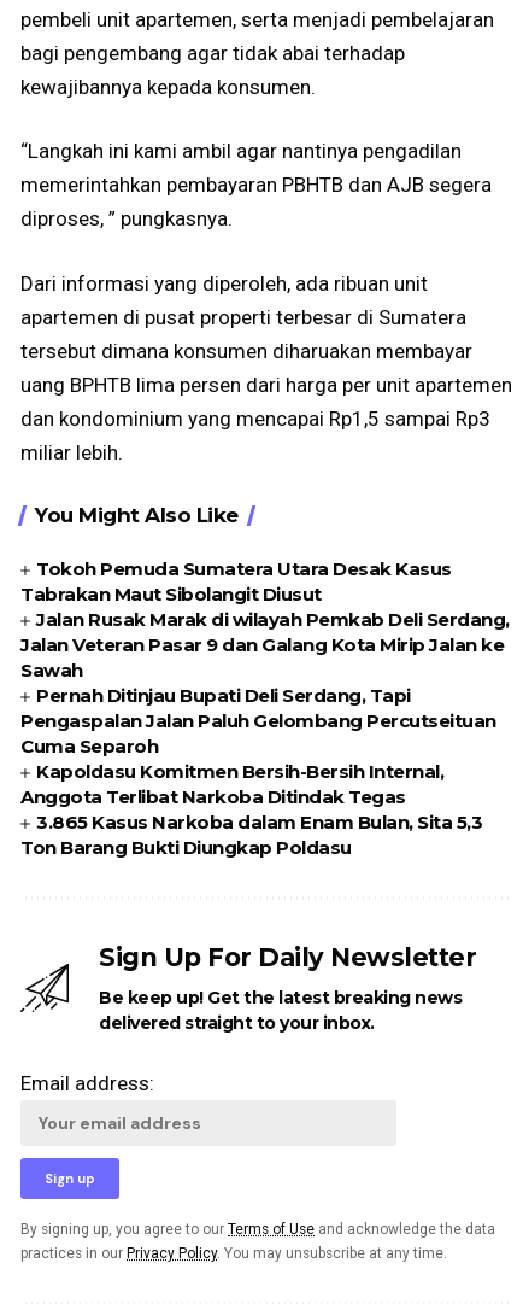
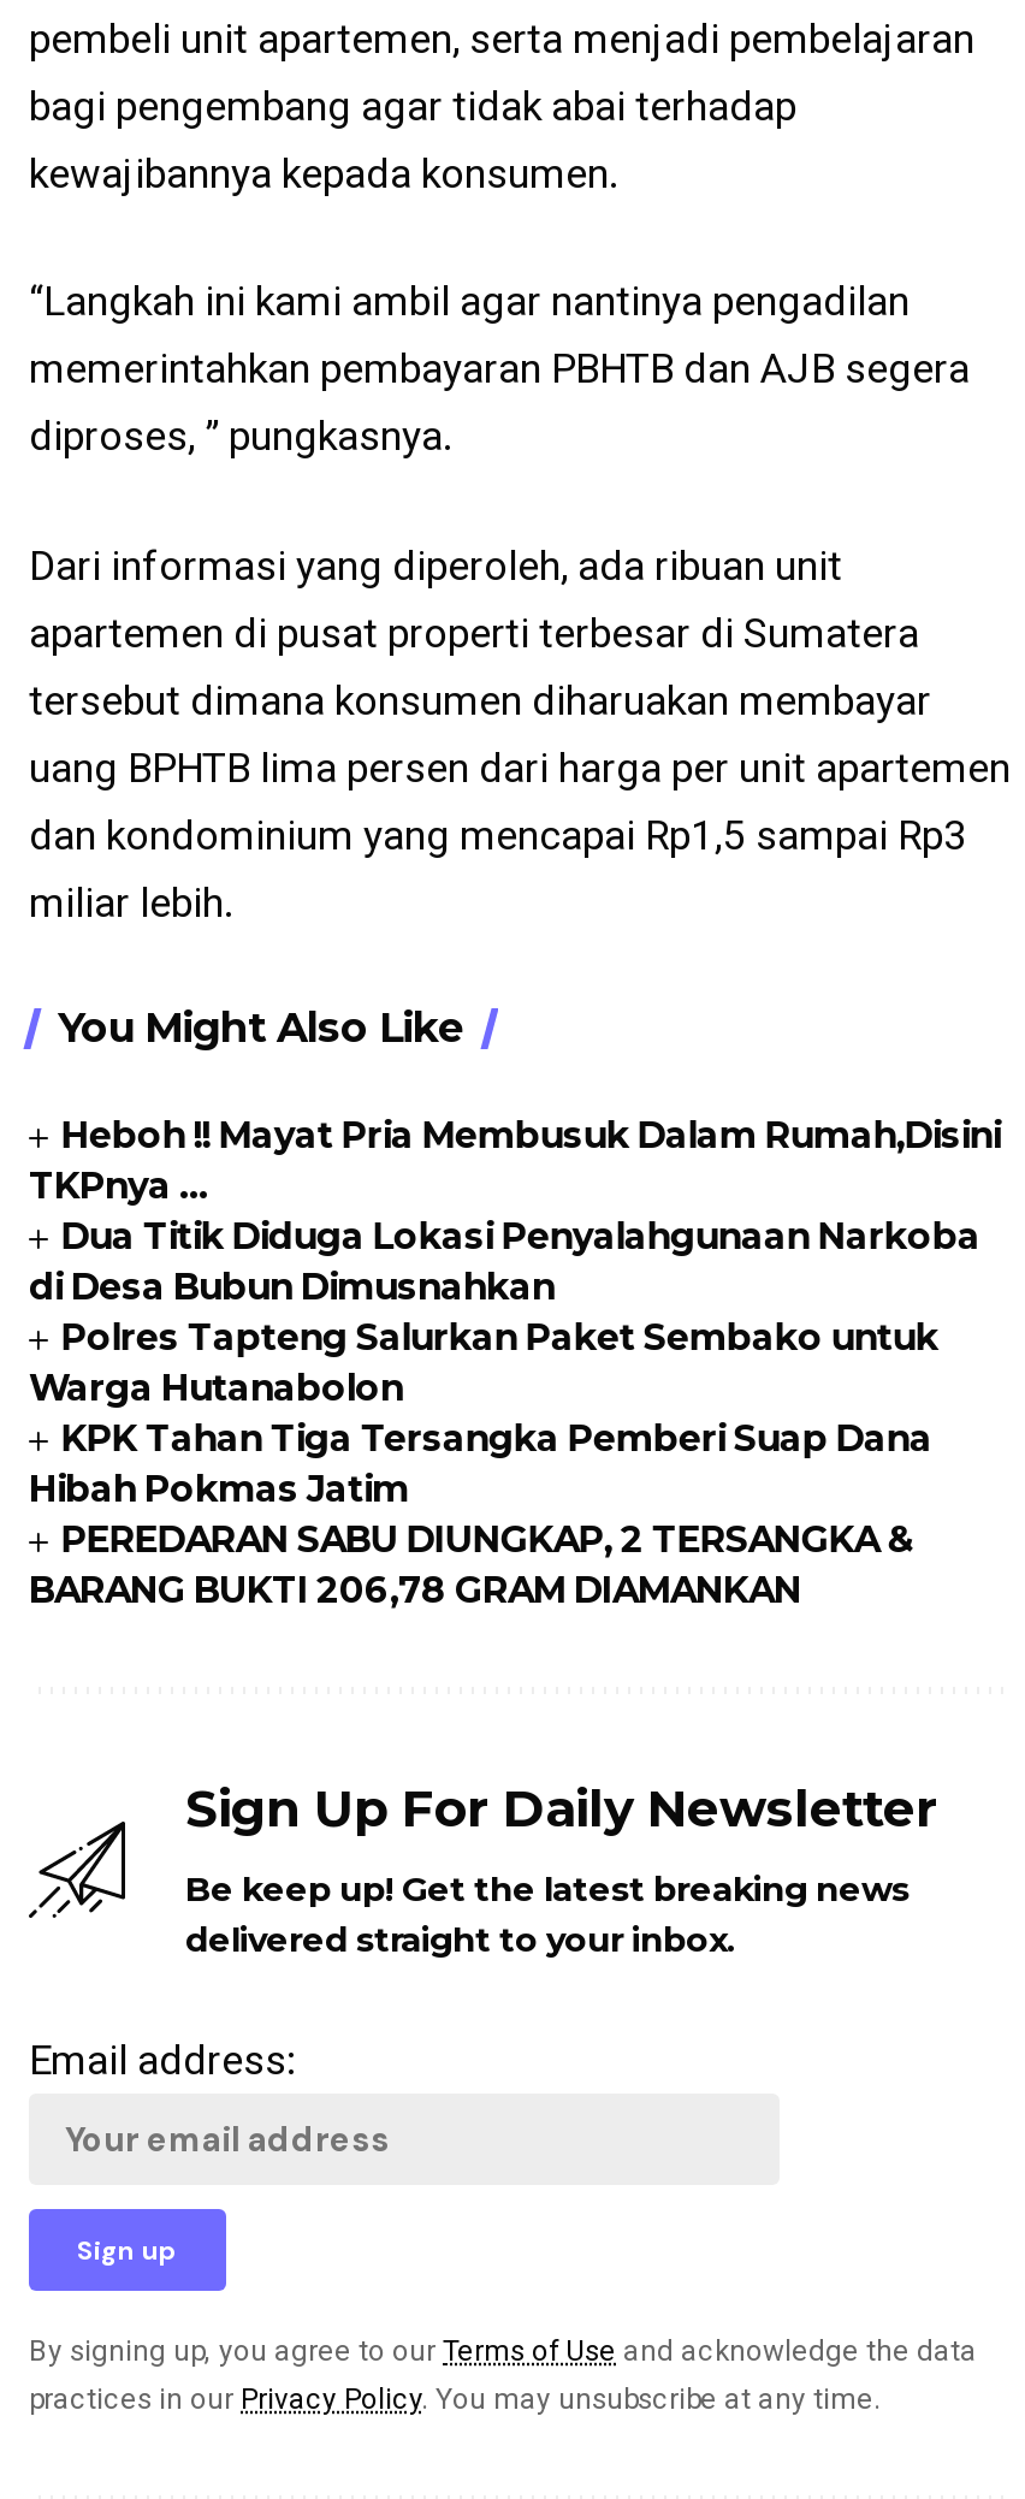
- Tokoh Pemuda Sumatera Utara Desak Kasus
- Tabrakan Maut Sibolangit Diusut
- Jalan Rusak Marak di wilayah Pemkab Deli Serdang,
- Jalan Veteran Pasar 9 dan Galang Kota Mirip Jalan ke
- Sawah
- Pernah Ditinjau Bupati Deli Serdang, Tapi
- Pengaspalan Jalan Paluh Gelombang Percutseituan
- Cuma Separoh
- Kapoldasu Komitmen Bersih-Bersih Internal,
- Anggota Terlibat Narkoba Ditindak Tegas
- 3.865 Kasus Narkoba dalam Enam Bulan, Sita 5,3
- Ton Barang Bukti Diungkap Poldasu
+ Heboh !! Mayat Pria Membusuk Dalam Rumah,Disini
+ TKPnya …
+ Dua Titik Diduga Lokasi Penyalahgunaan Narkoba
+ di Desa Bubun Dimusnahkan
+ Polres Tapteng Salurkan Paket Sembako untuk
+ Warga Hutanabolon
+ KPK Tahan Tiga Tersangka Pemberi Suap Dana
+ Hibah Pokmas Jatim
+ PEREDARAN SABU DIUNGKAP, 2 TERSANGKA &
+ BARANG BUKTI 206,78 GRAM DIAMANKAN
